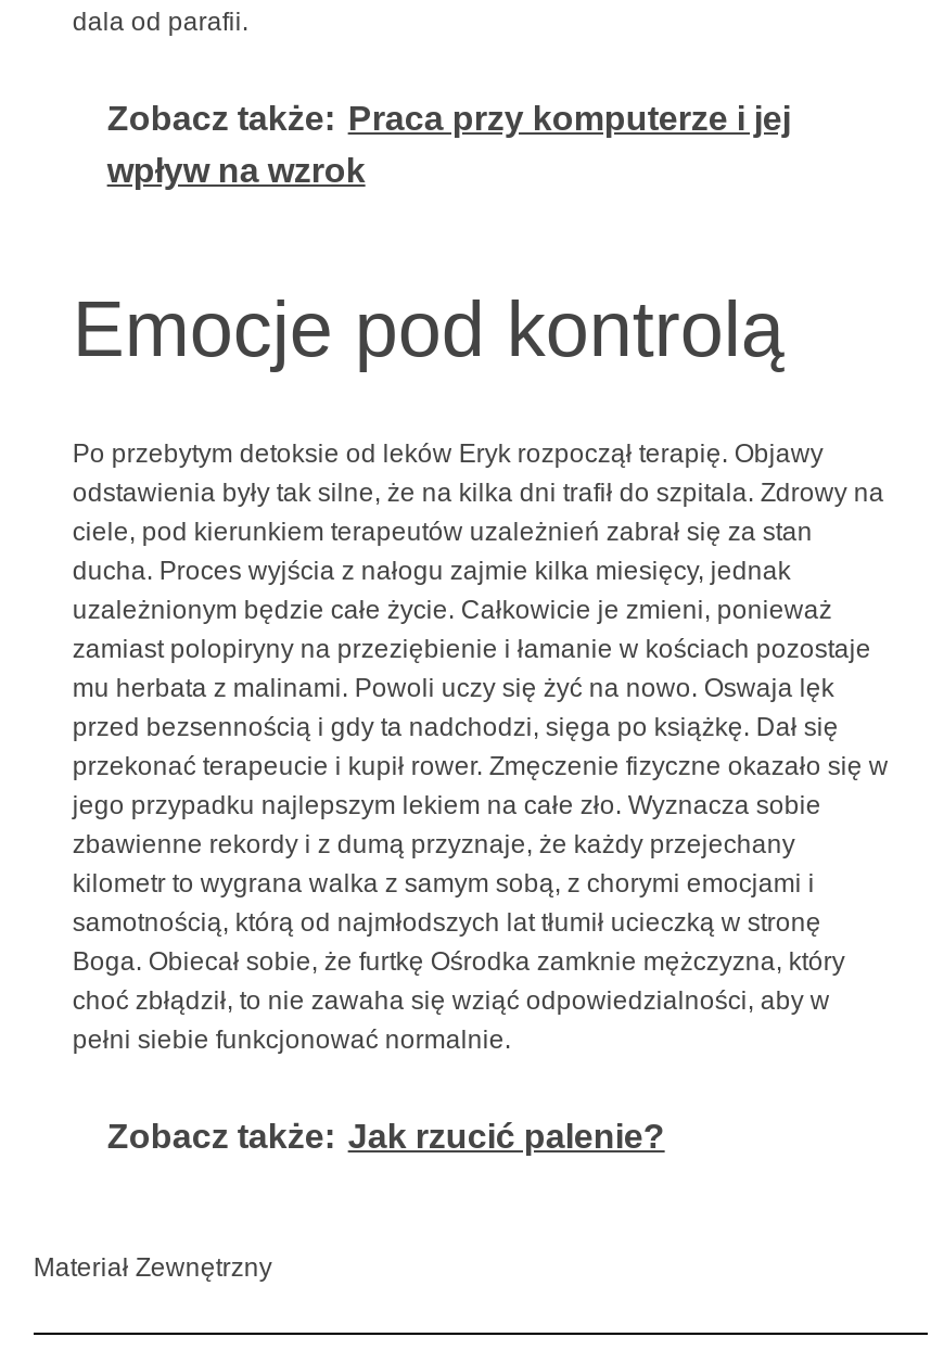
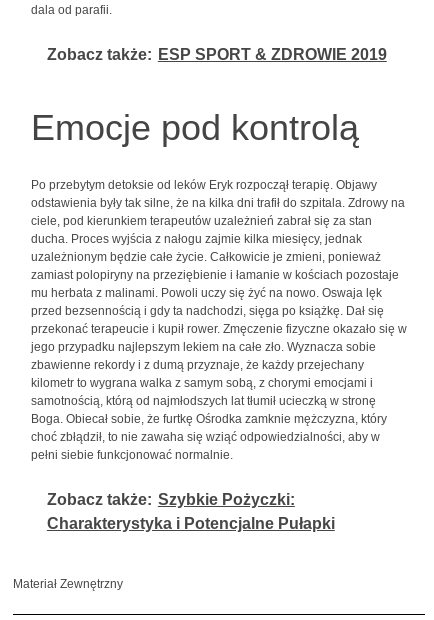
- Zobacz także: Praca przy komputerze i jej
- wpływ na wzrok
+ Zobacz także: ESP SPORT & ZDROWIE 2019

moved up: Emocje pod kontrolą | Po przebytym detoksie od leków Eryk rozpoczął terapię. Objawy | odstawienia były tak silne, że na kilka dni trafił do szpitala. Zdrowy na | ... | choć zbłądził, to nie zawaha się wziąć odpowiedzialności, aby w | pełni siebie funkcjonować normalnie.

- Zobacz także: Jak rzucić palenie?
+ Zobacz także: Szybkie Pożyczki:
+ Charakterystyka i Potencjalne Pułapki
